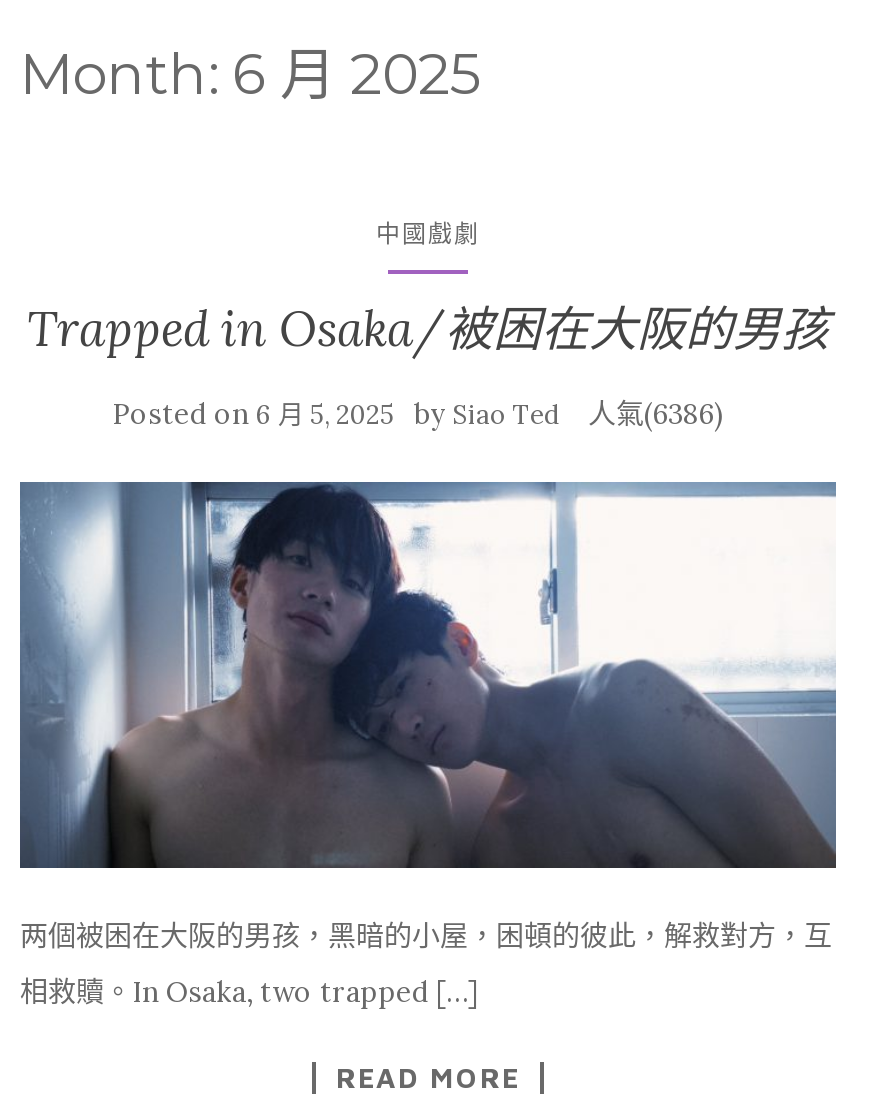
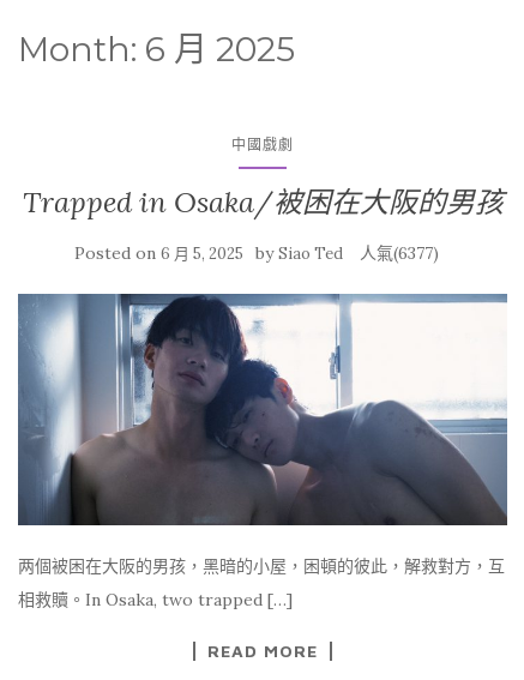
- Posted on 6 月 5, 2025 by Siao Ted 人氣(6386)
+ Posted on 6 月 5, 2025 by Siao Ted 人氣(6377)
